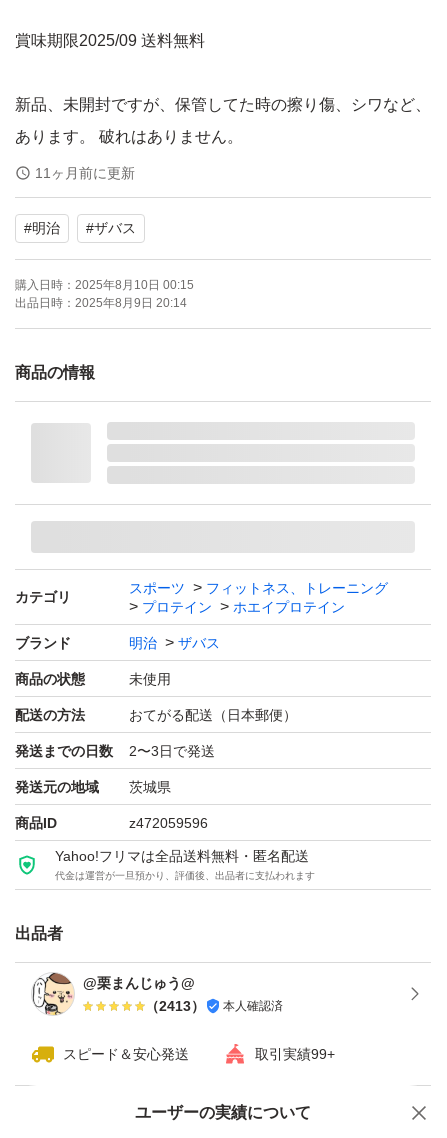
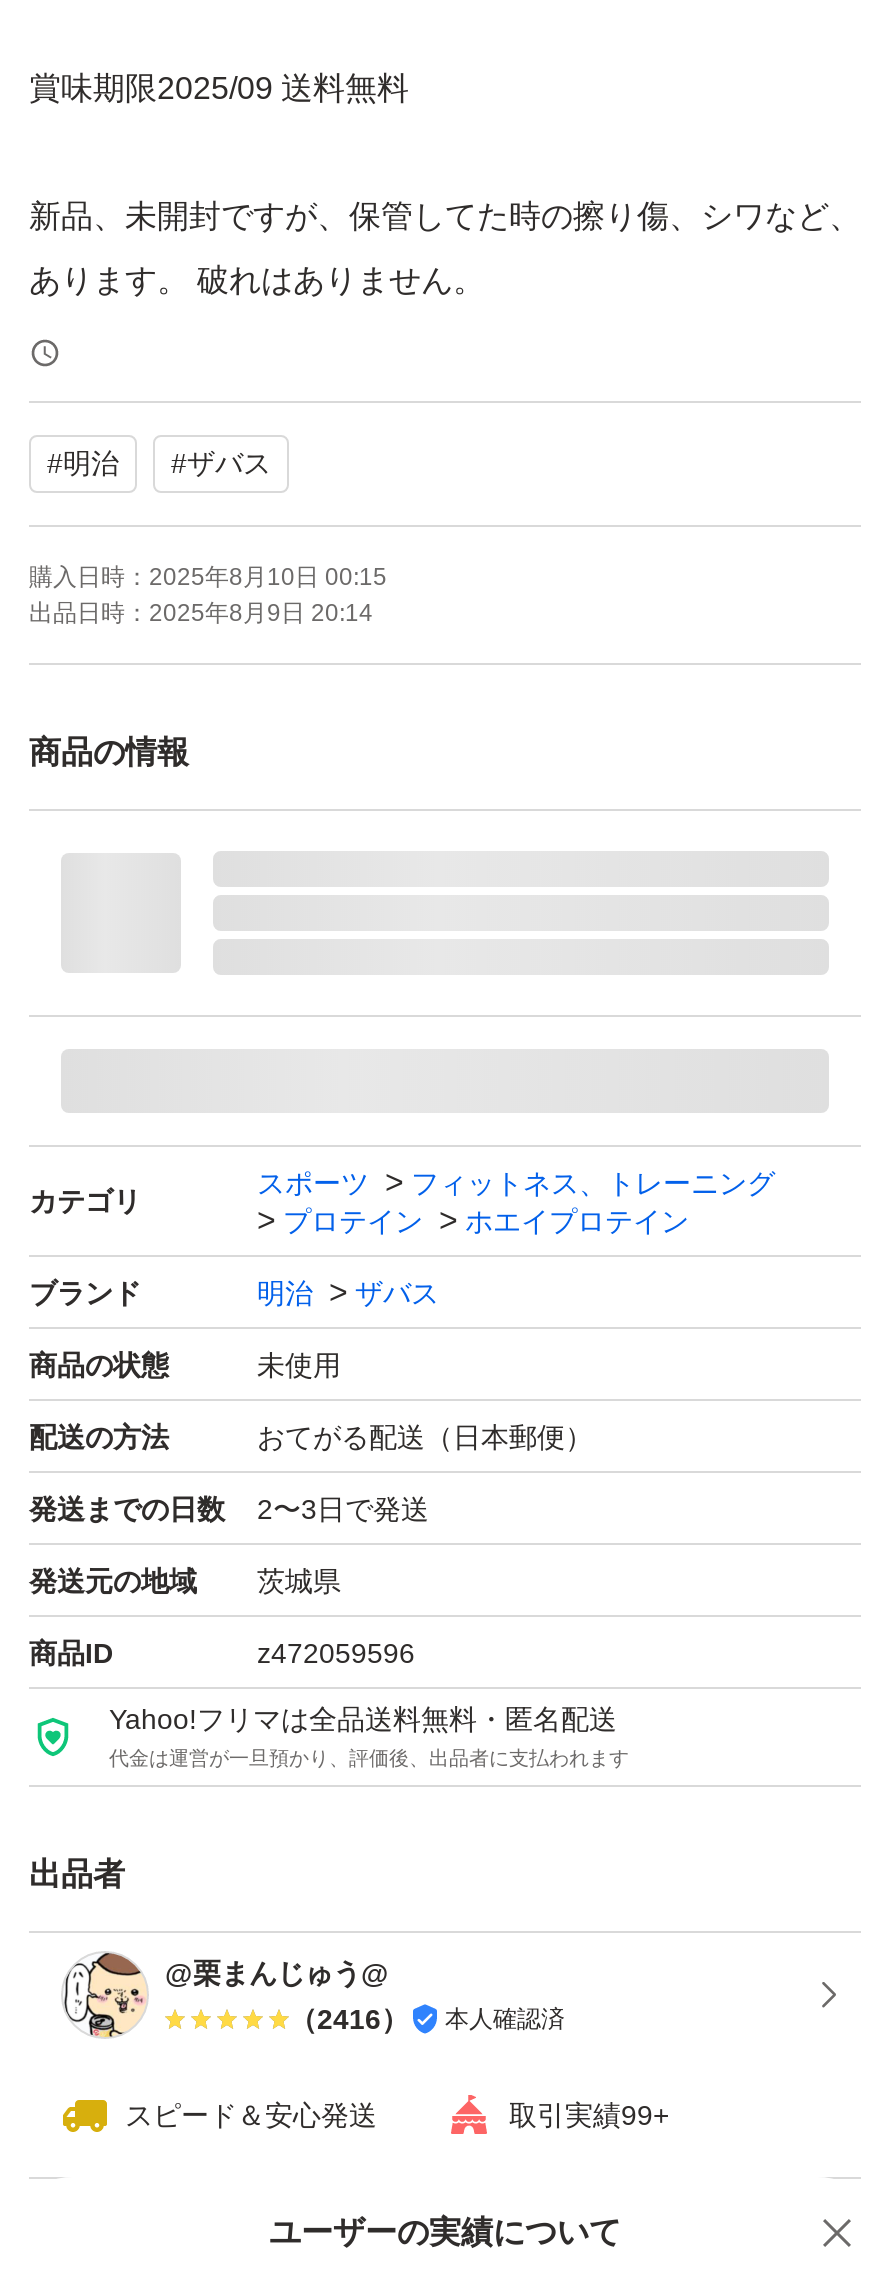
- 11ヶ月前に更新

- （2413） 本人確認済
+ （2416） 本人確認済
